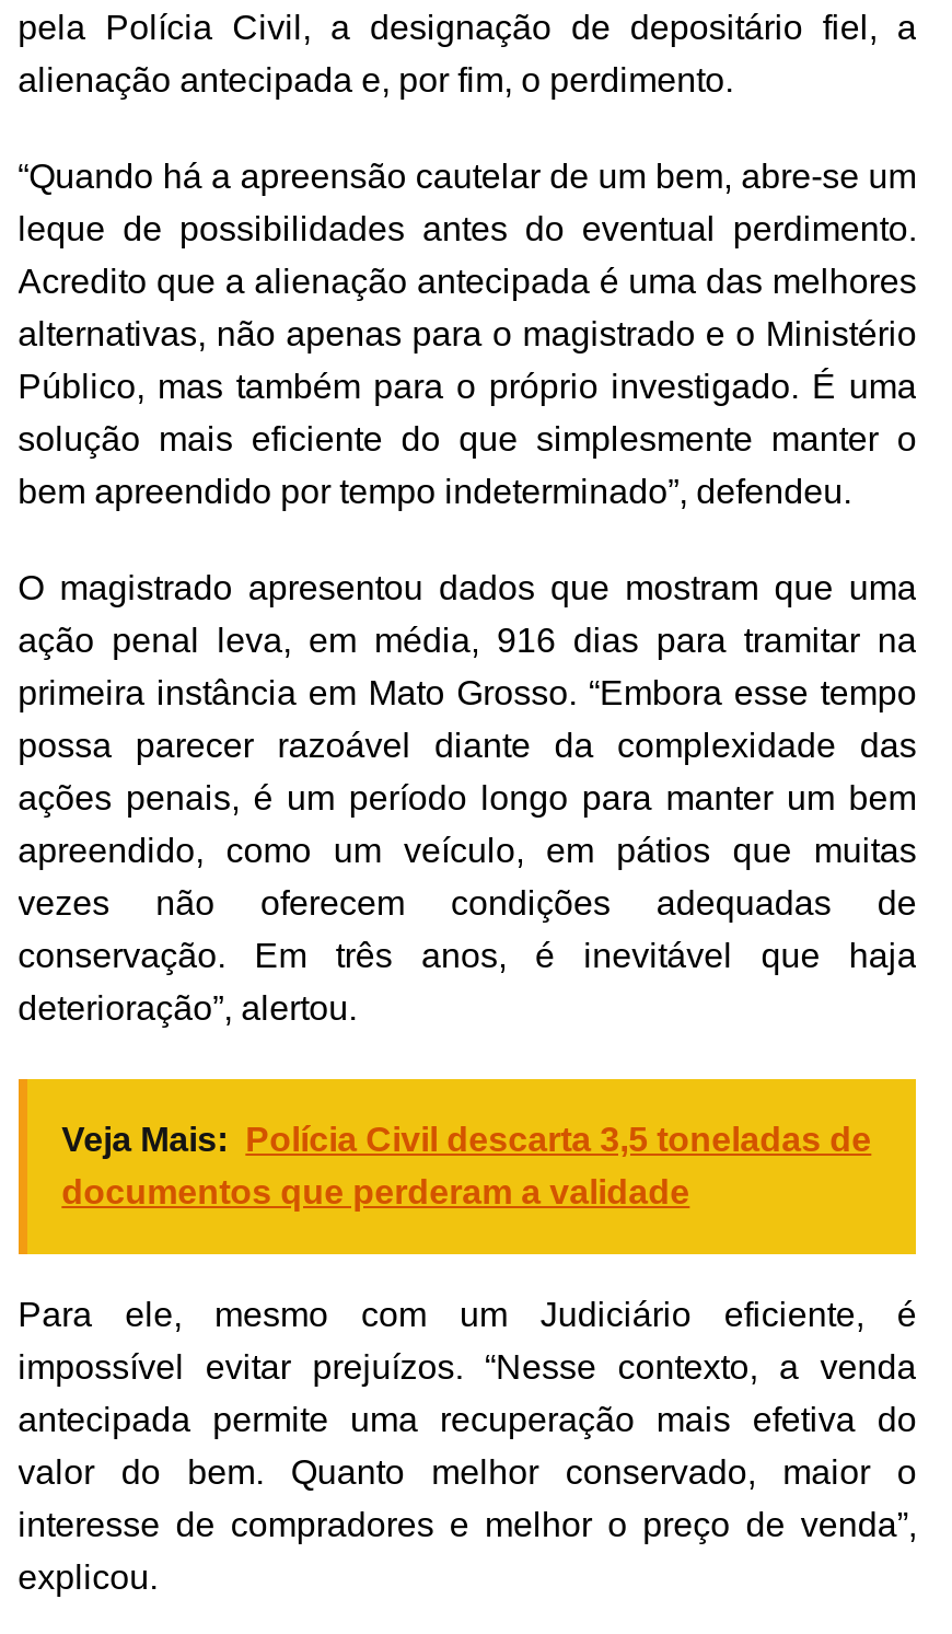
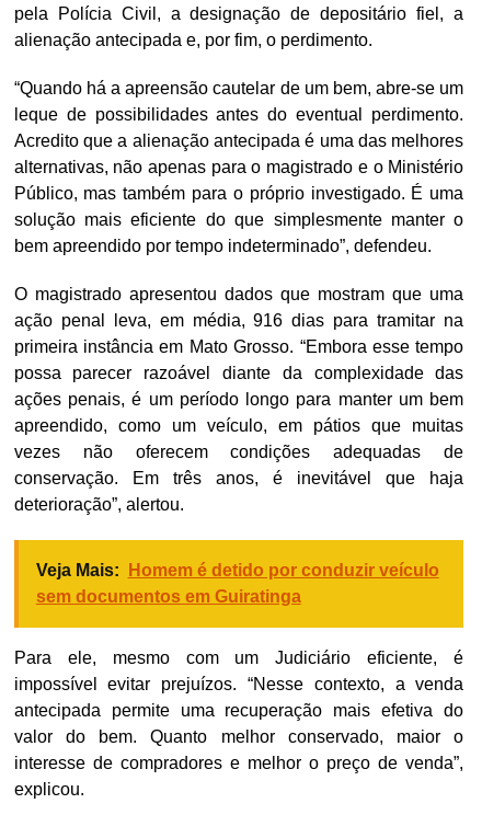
- Veja Mais: Polícia Civil descarta 3,5 toneladas de
- documentos que perderam a validade
+ Veja Mais: Homem é detido por conduzir veículo
+ sem documentos em Guiratinga
